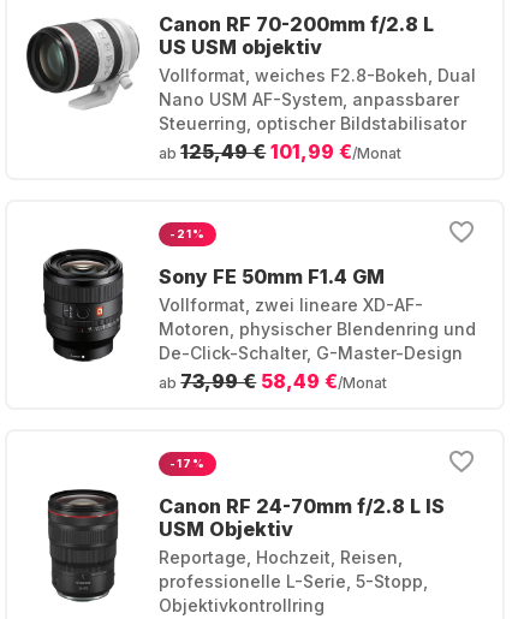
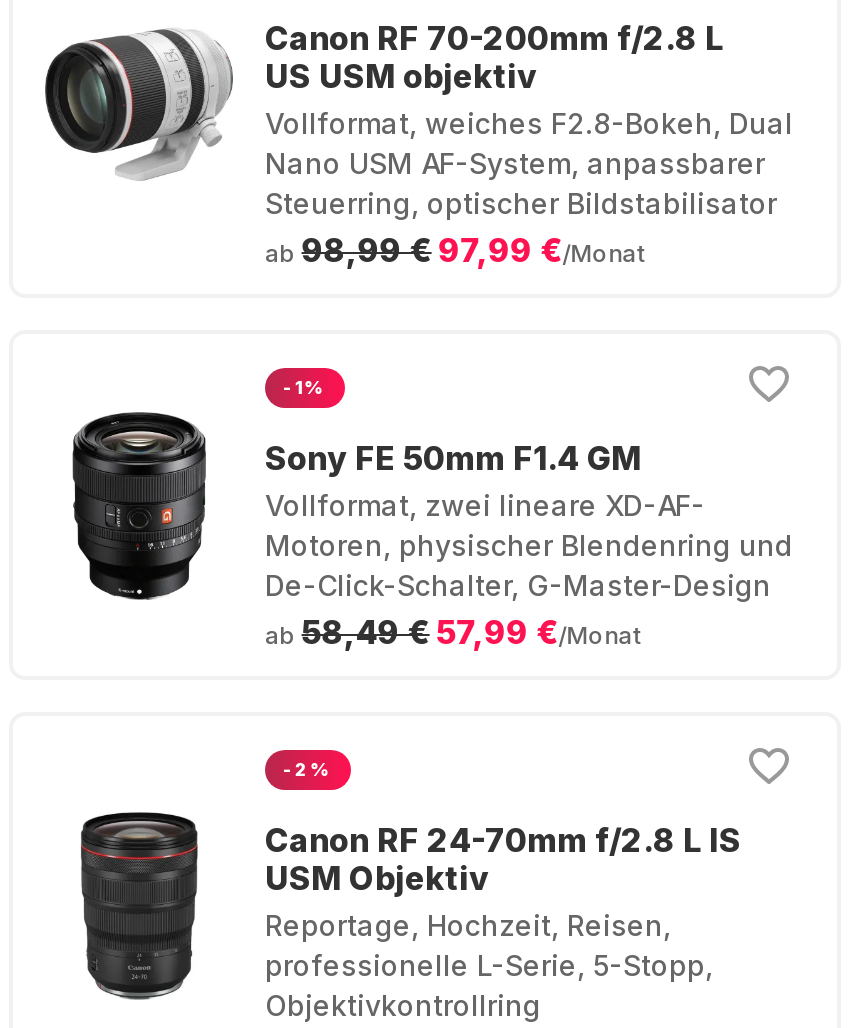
- ab 125,49 € 101,99 €/Monat
+ ab 98,99 € 97,99 €/Monat

- -21%
+ -1%

- ab 73,99 € 58,49 €/Monat
+ ab 58,49 € 57,99 €/Monat

- -17%
+ -2%
